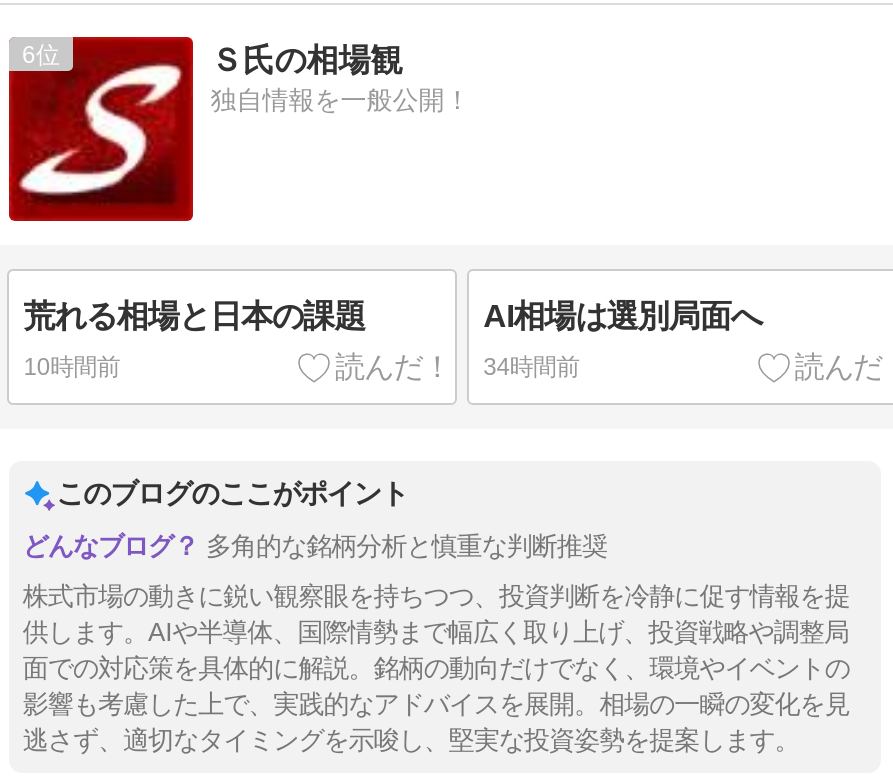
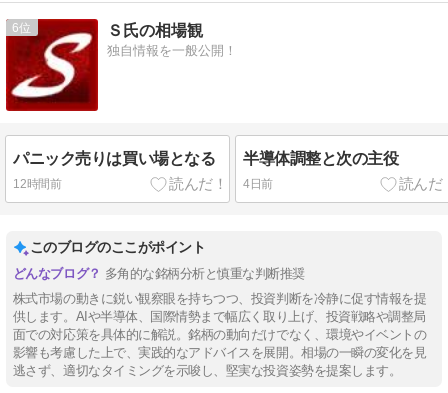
- 荒れる相場と日本の課題
+ パニック売りは買い場となる

- AI相場は選別局面へ
+ 半導体調整と次の主役

- 10時間前
+ 12時間前

- 34時間前
+ 4日前
